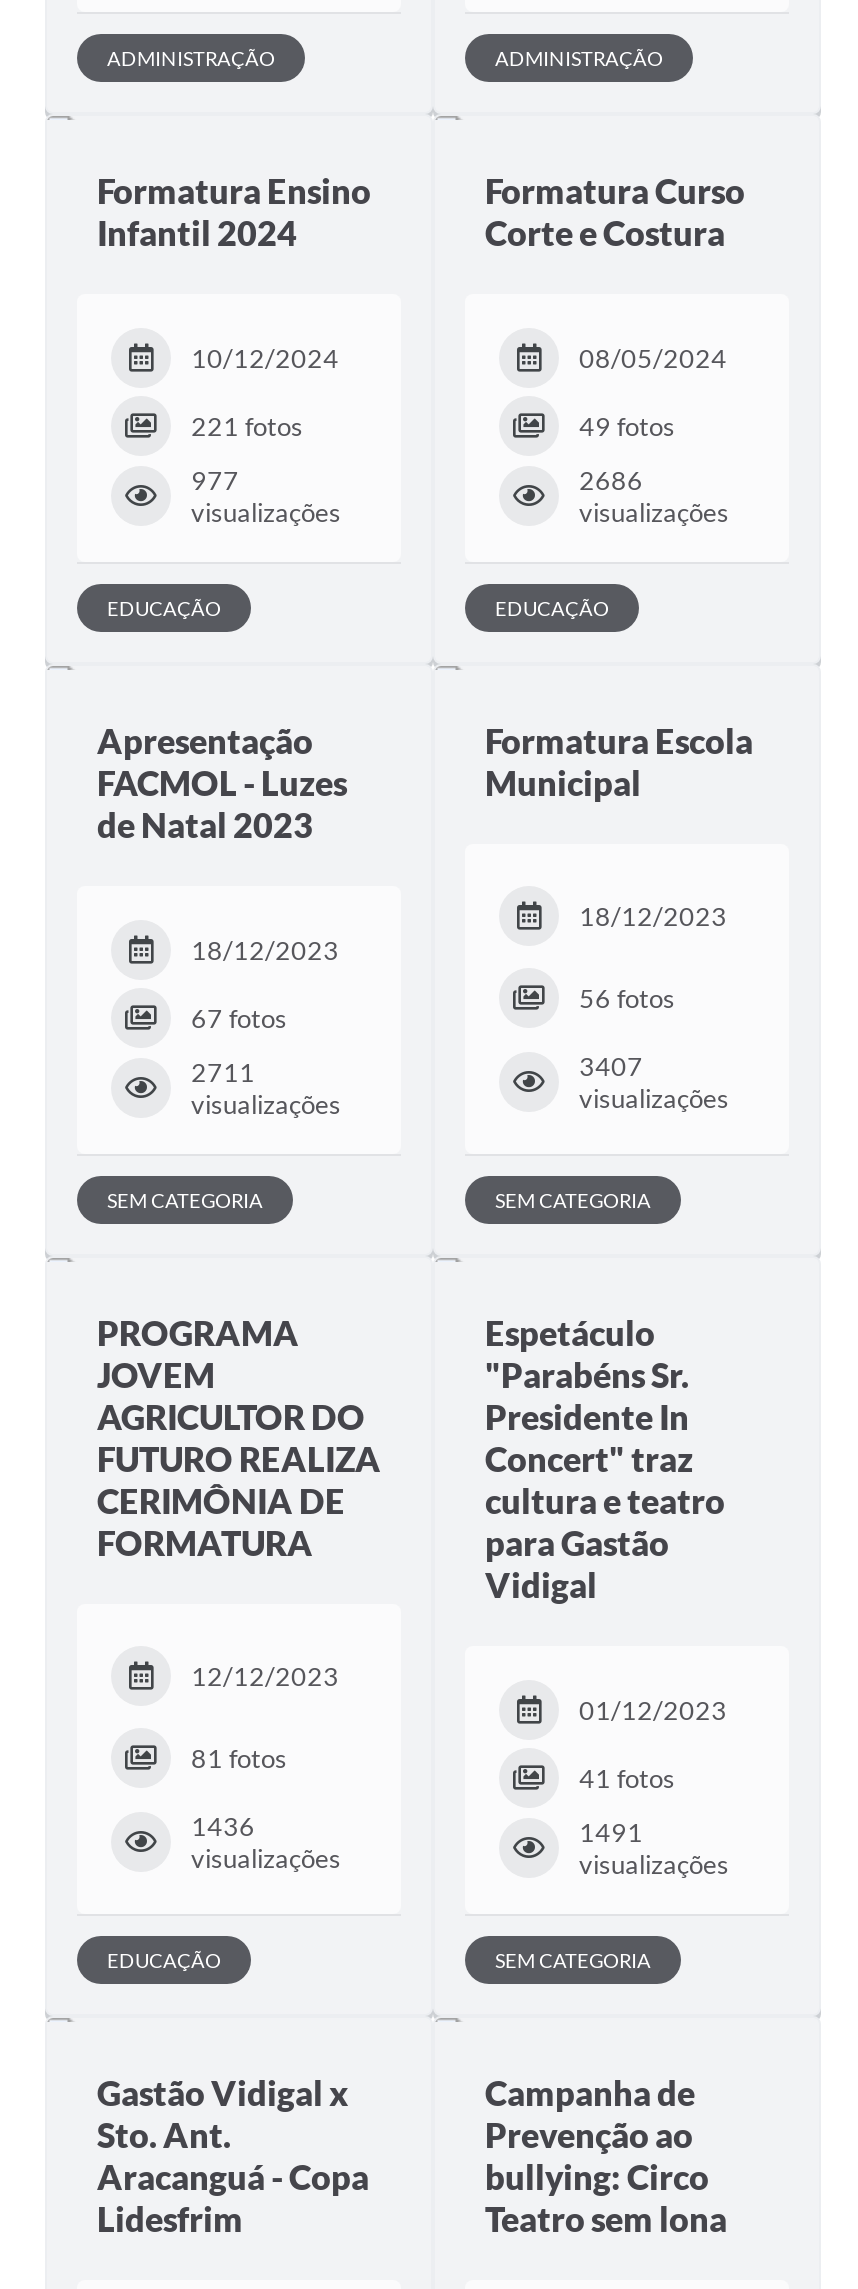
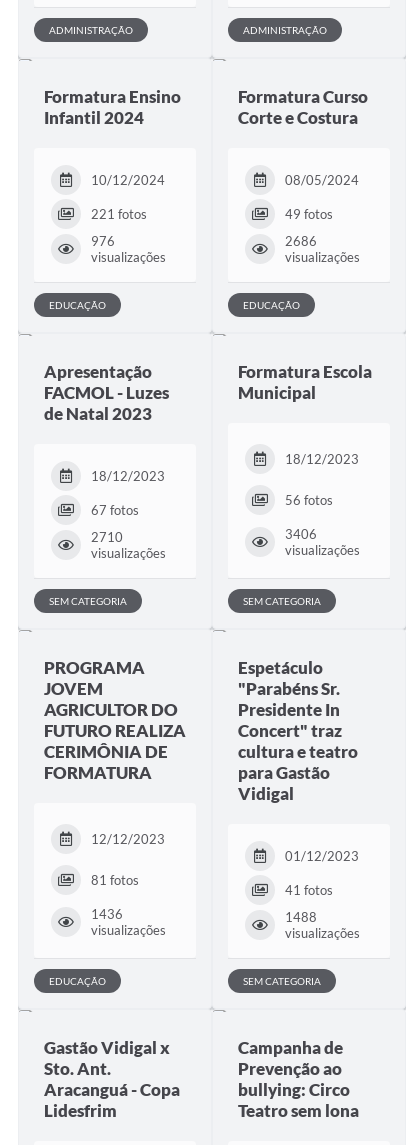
- 977
+ 976

- 2711
+ 2710

- 3407
+ 3406

- 1491
+ 1488
